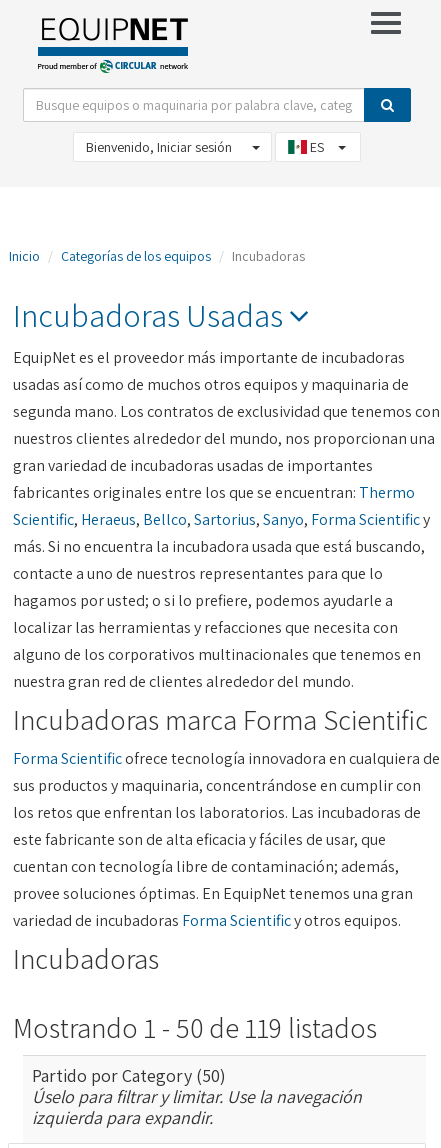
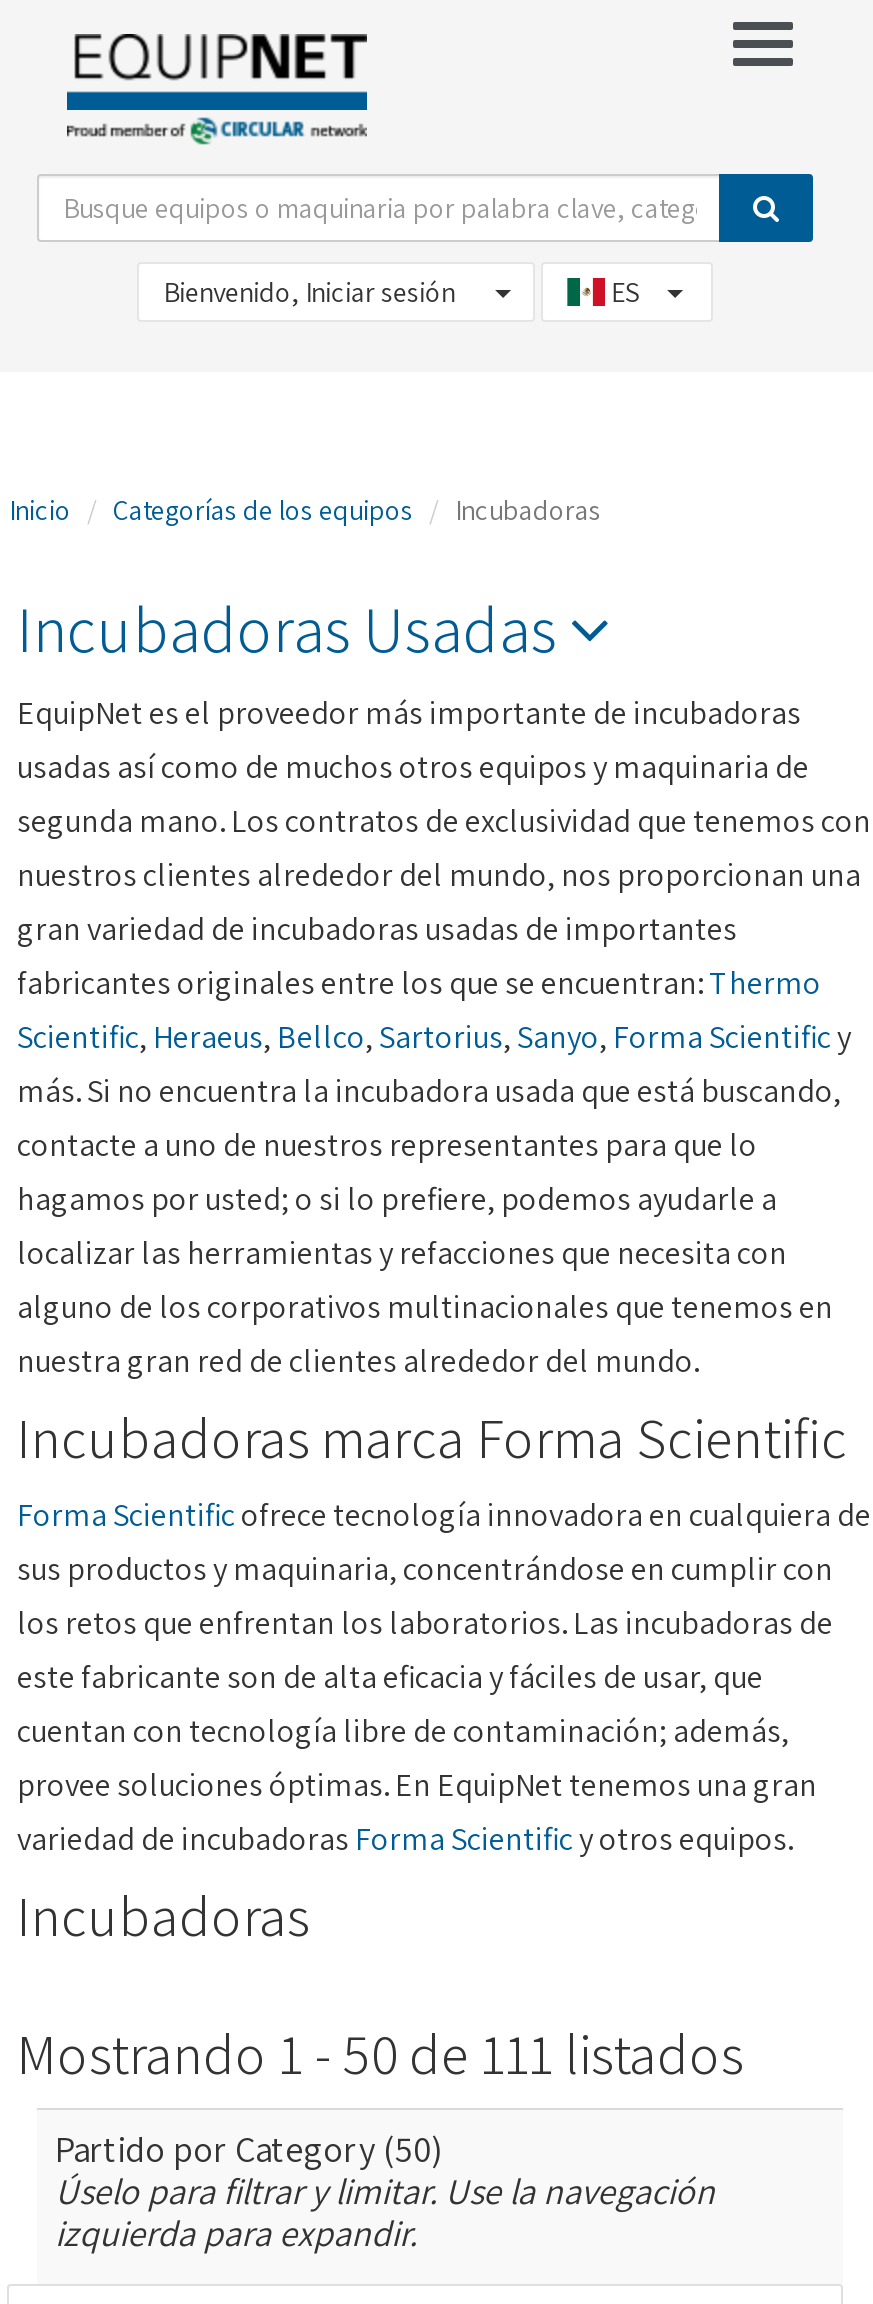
- Mostrando 1 - 50 de 119 listados
+ Mostrando 1 - 50 de 111 listados
